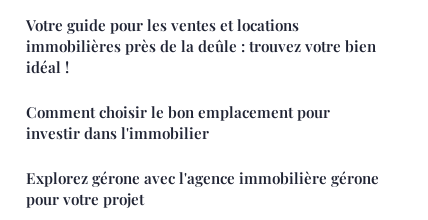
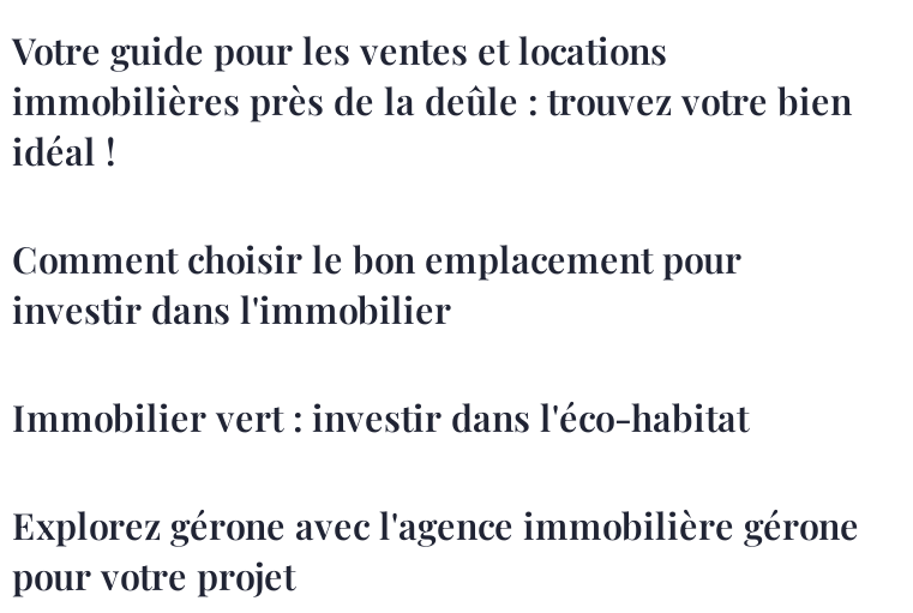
+ Immobilier vert : investir dans l'éco-habitat
